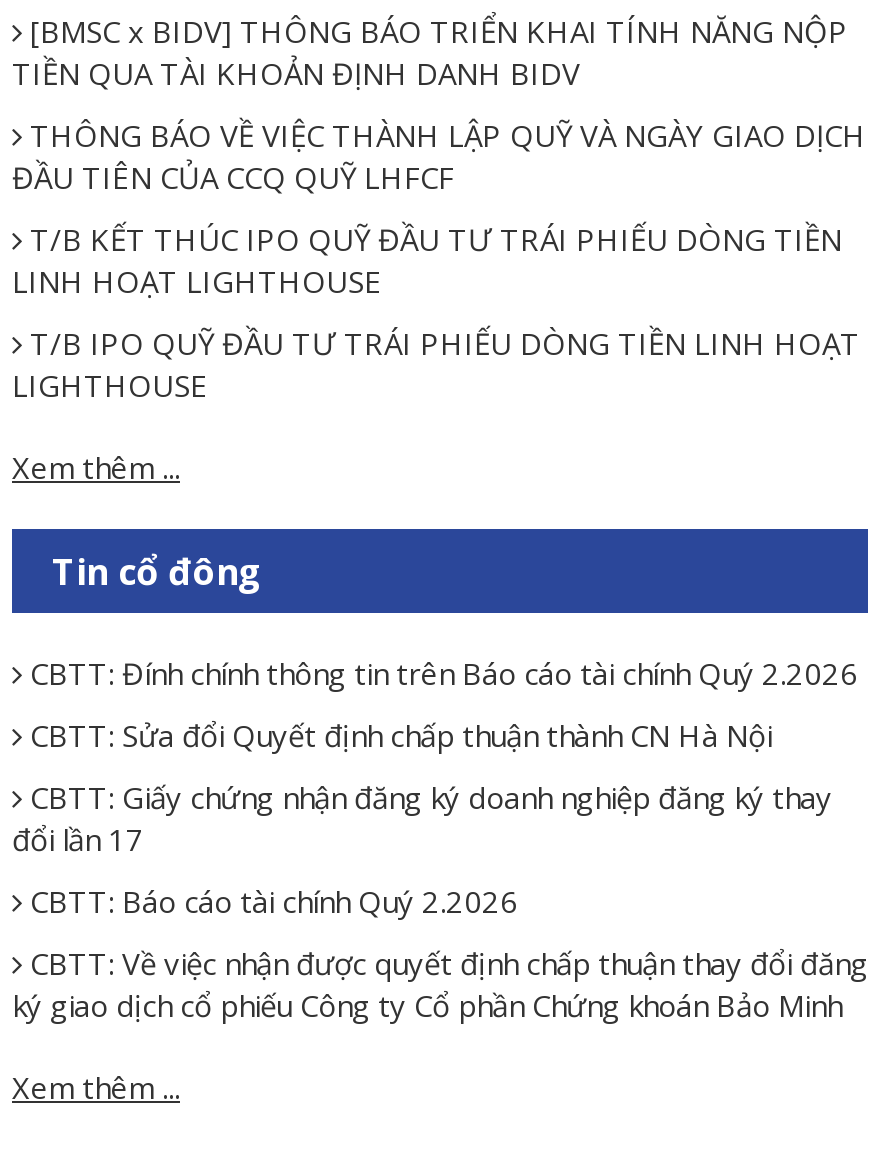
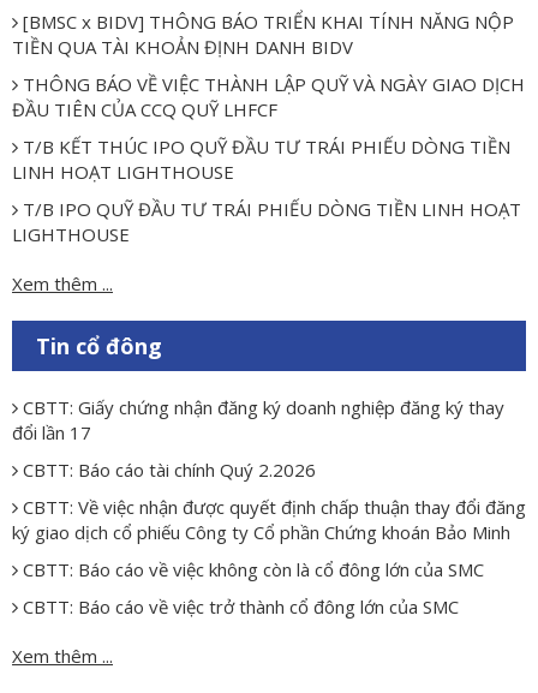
- CBTT: Đính chính thông tin trên Báo cáo tài chính Quý 2.2026
- CBTT: Sửa đổi Quyết định chấp thuận thành CN Hà Nội

moved up: CBTT: Giấy chứng nhận đăng ký doanh nghiệp đăng ký thay | đổi lần 17 | CBTT: Báo cáo tài chính Quý 2.2026 | CBTT: Về việc nhận được quyết định chấp thuận thay đổi đăng | ký giao dịch cổ phiếu Công ty Cổ phần Chứng khoán Bảo Minh

+ CBTT: Báo cáo về việc không còn là cổ đông lớn của SMC
+ CBTT: Báo cáo về việc trở thành cổ đông lớn của SMC
